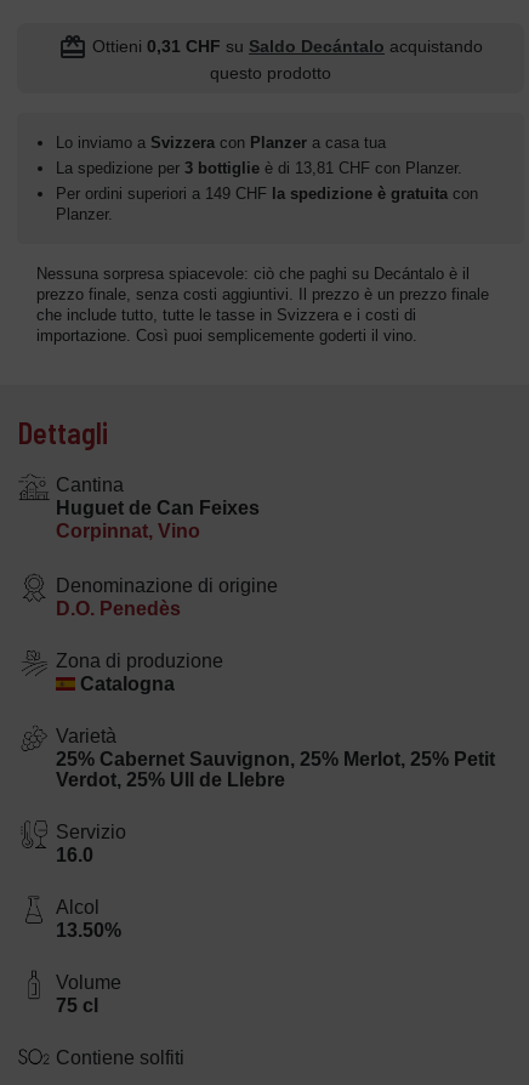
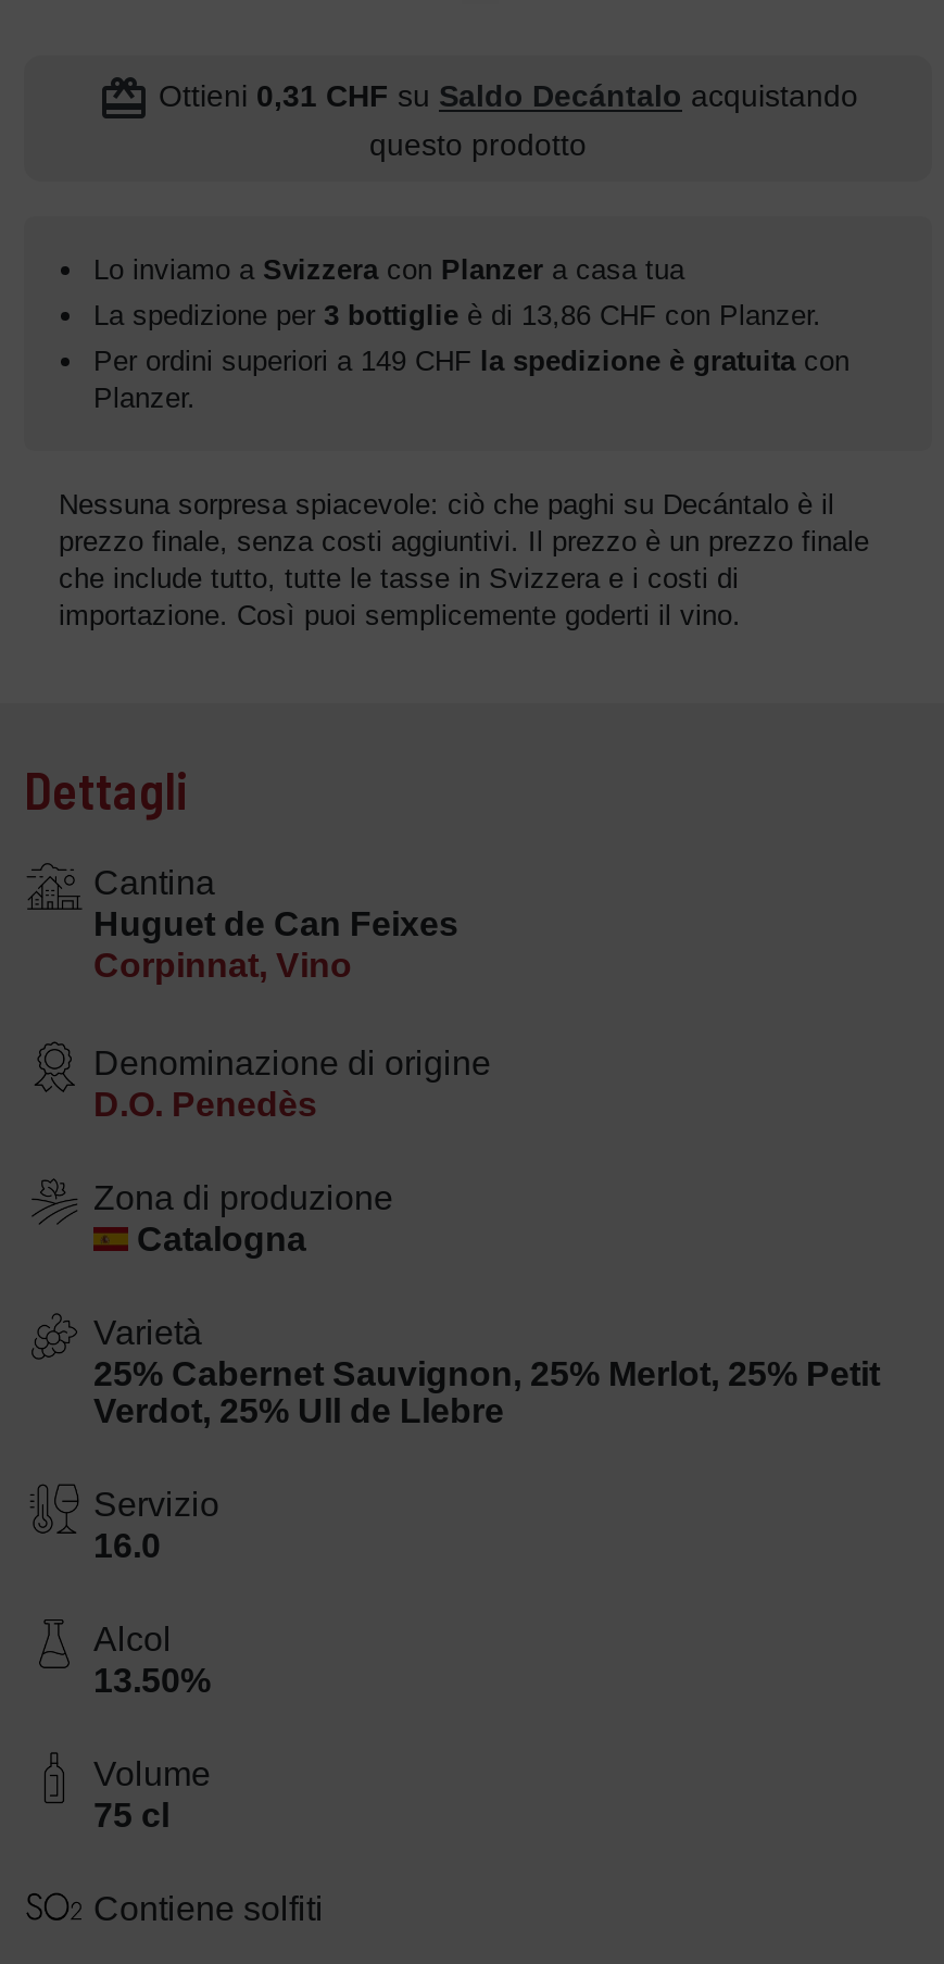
- La spedizione per 3 bottiglie è di 13,81 CHF con Planzer.
+ La spedizione per 3 bottiglie è di 13,86 CHF con Planzer.
